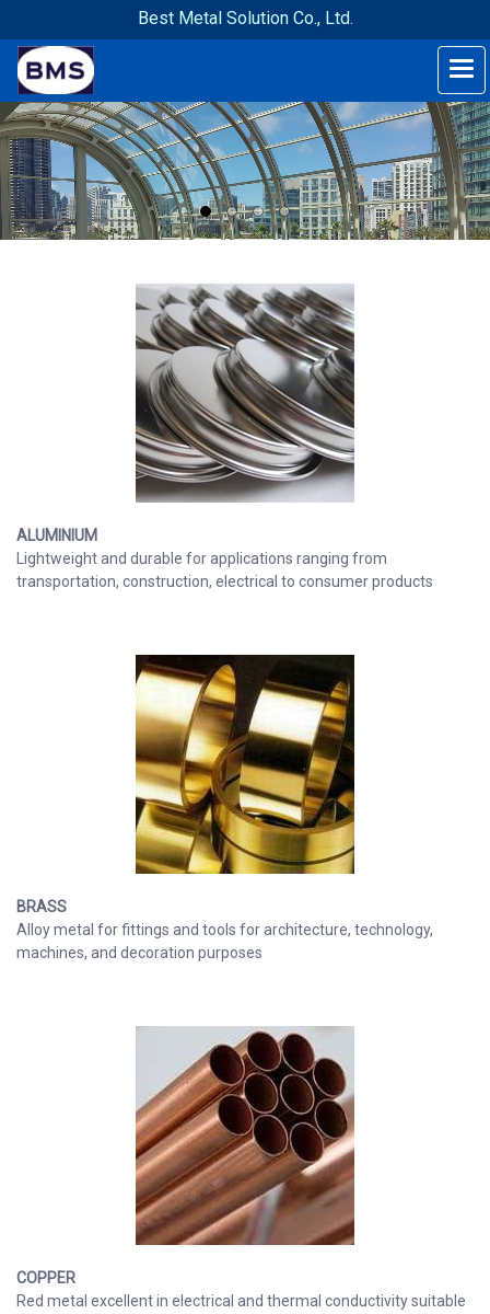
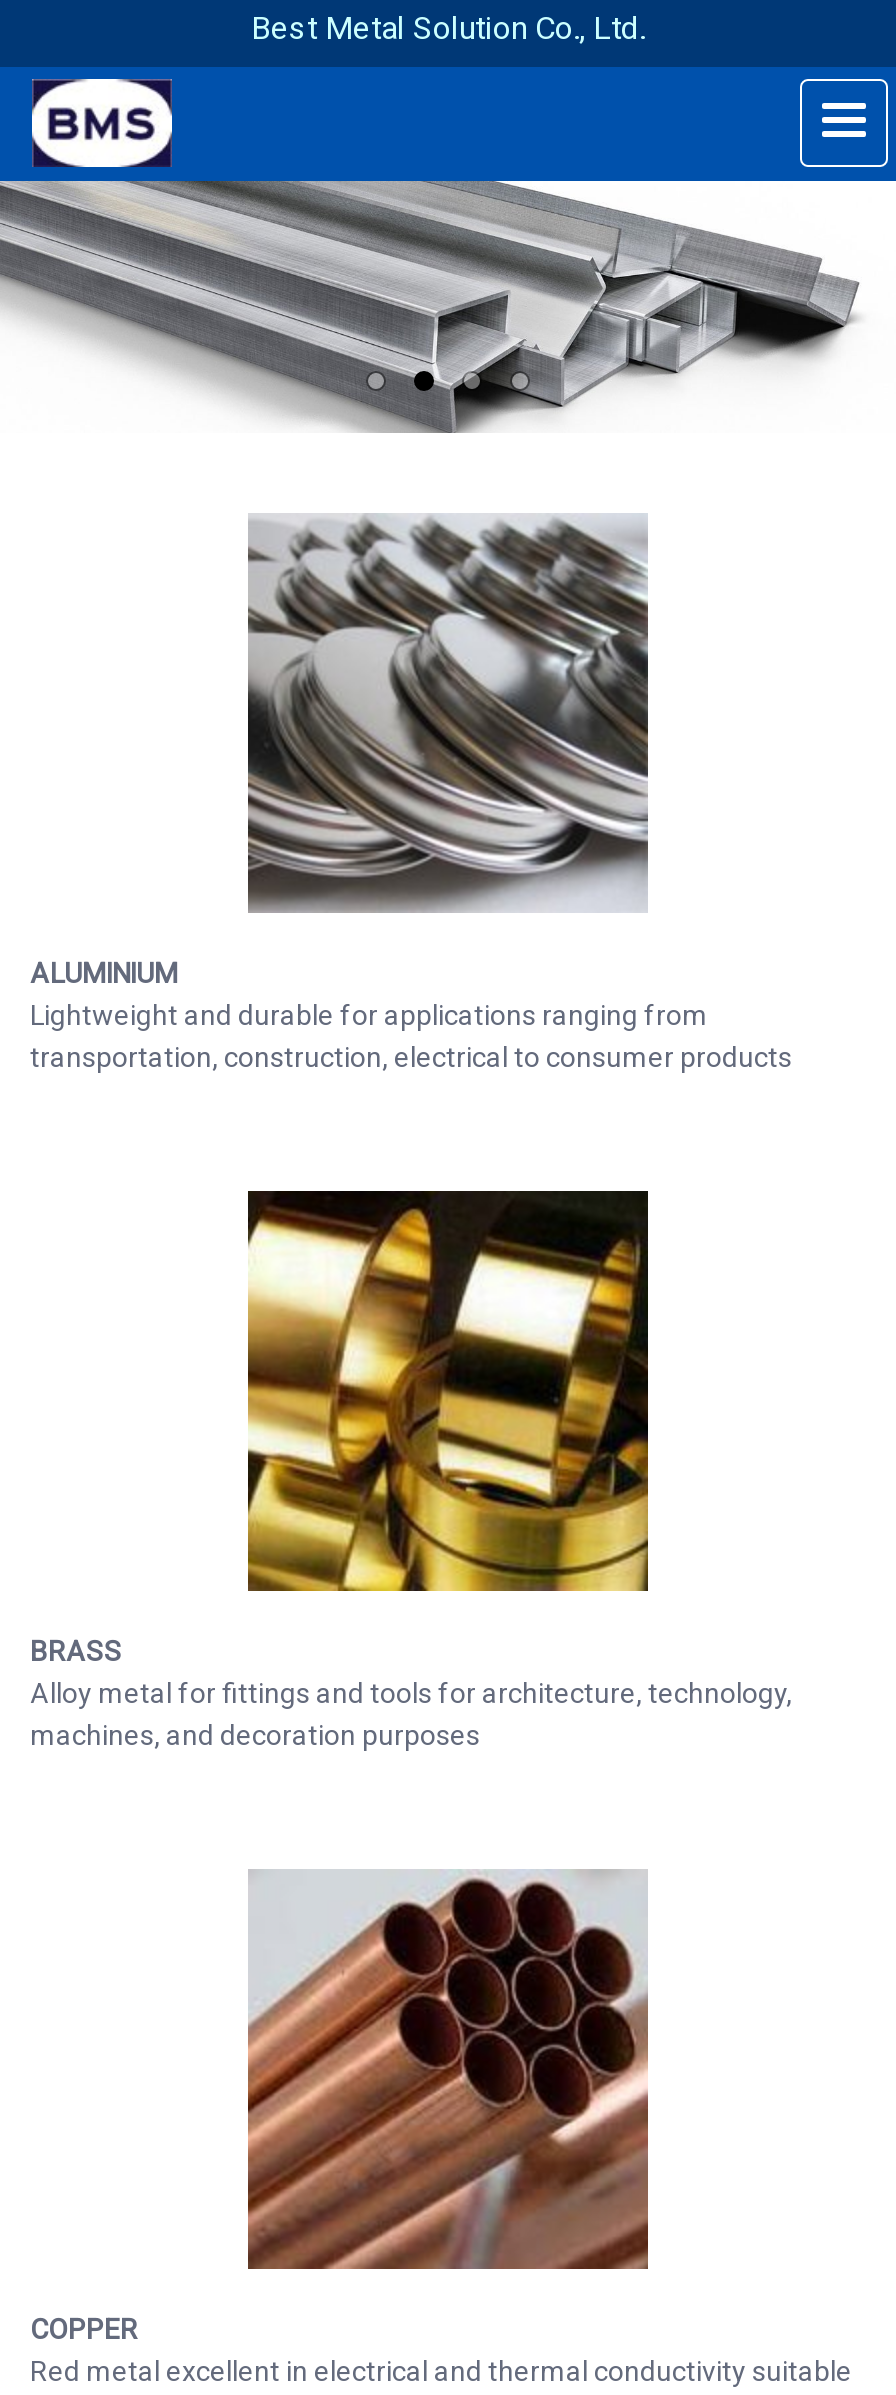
- [image]
+ [image]
